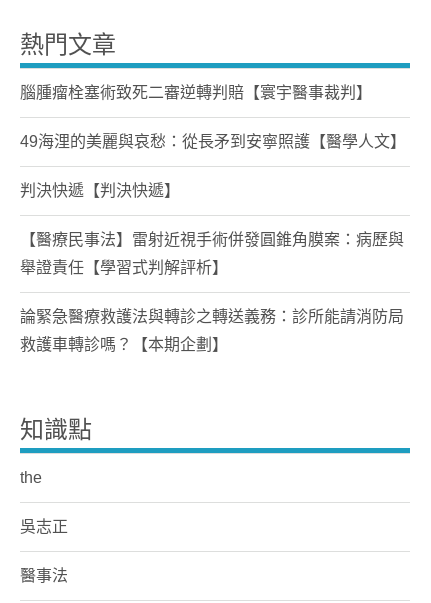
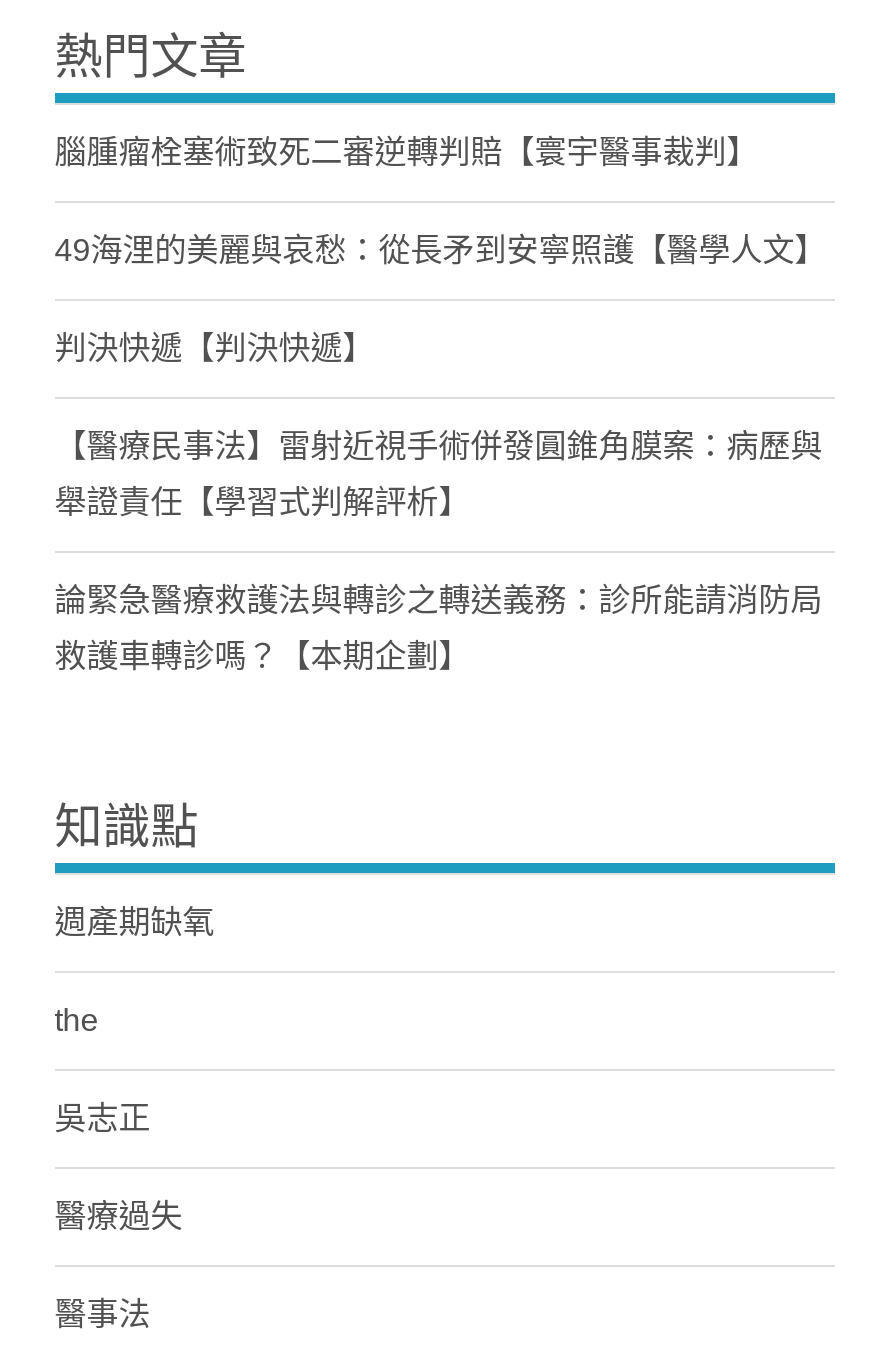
+ 週產期缺氧

+ 醫療過失
